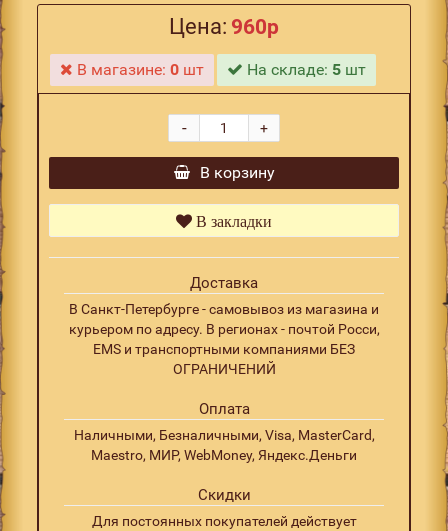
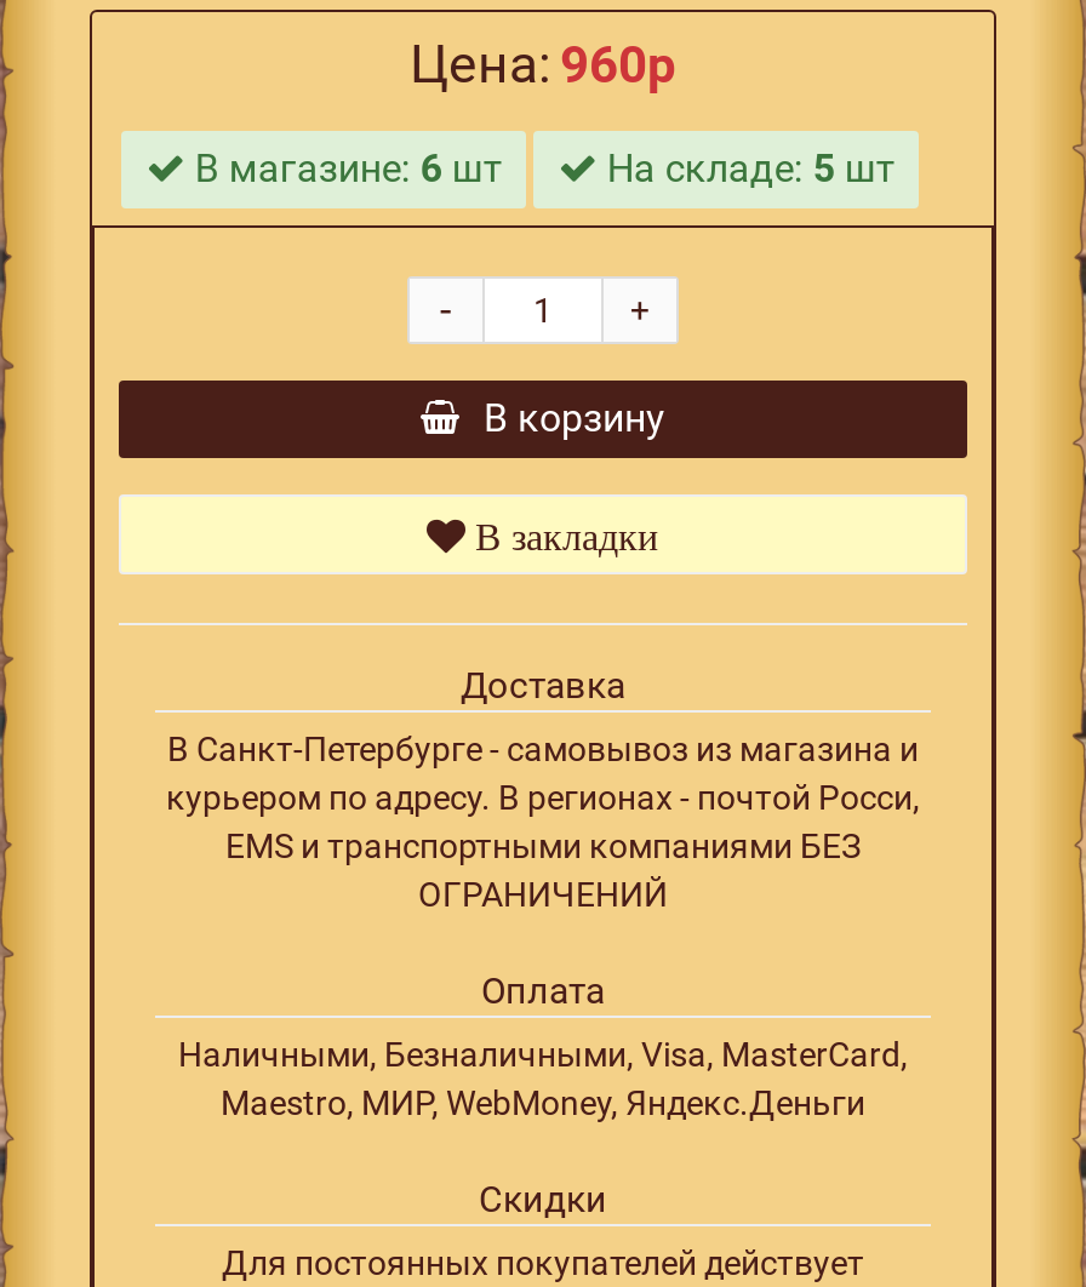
- В магазине: 0 шт
+ В магазине: 6 шт
